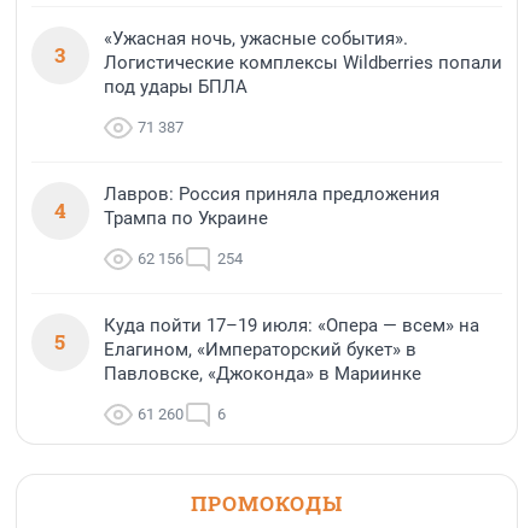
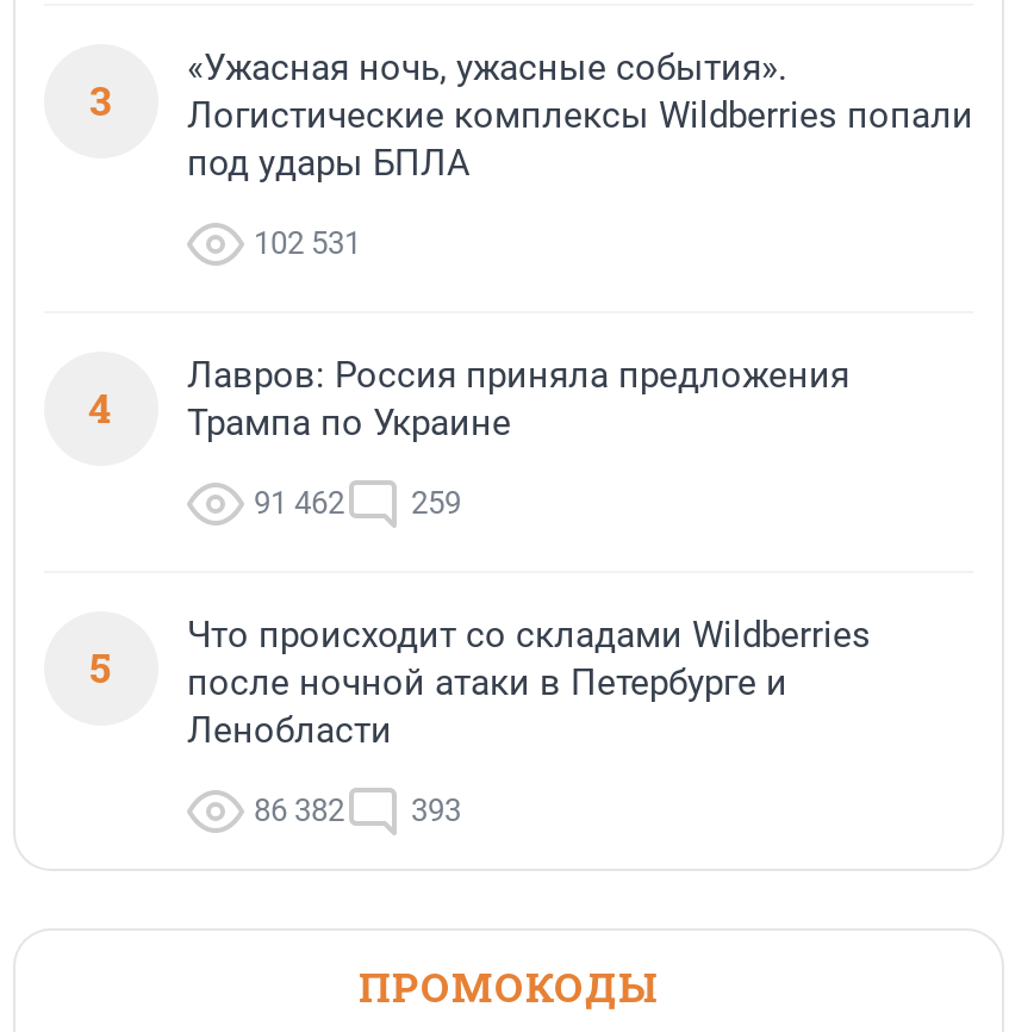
- 71 387
+ 102 531

- 62 156
+ 91 462

- 254
+ 259

- Куда пойти 17–19 июля: «Опера — всем» на
- Елагином, «Императорский букет» в
- Павловске, «Джоконда» в Мариинке
+ Что происходит со складами Wildberries
+ после ночной атаки в Петербурге и
+ Ленобласти

- 61 260
- 6
+ 86 382
+ 393
